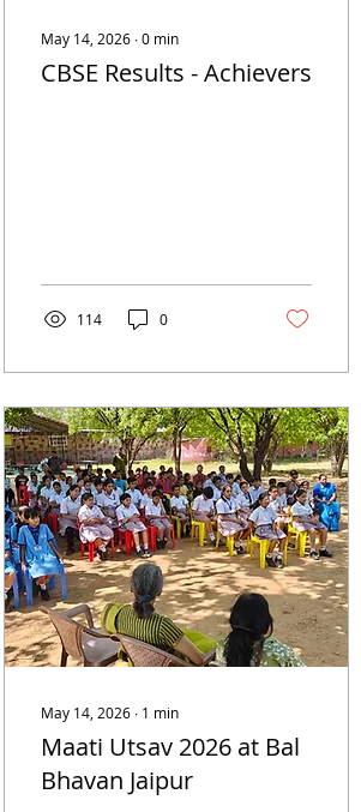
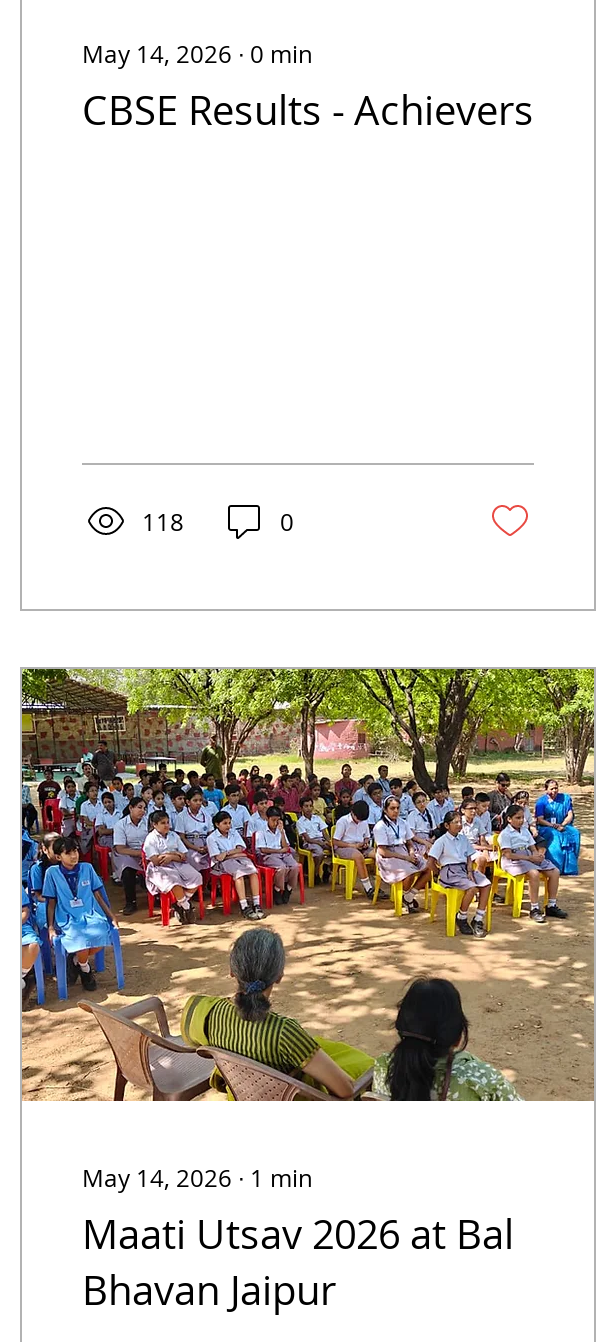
- 114
+ 118
